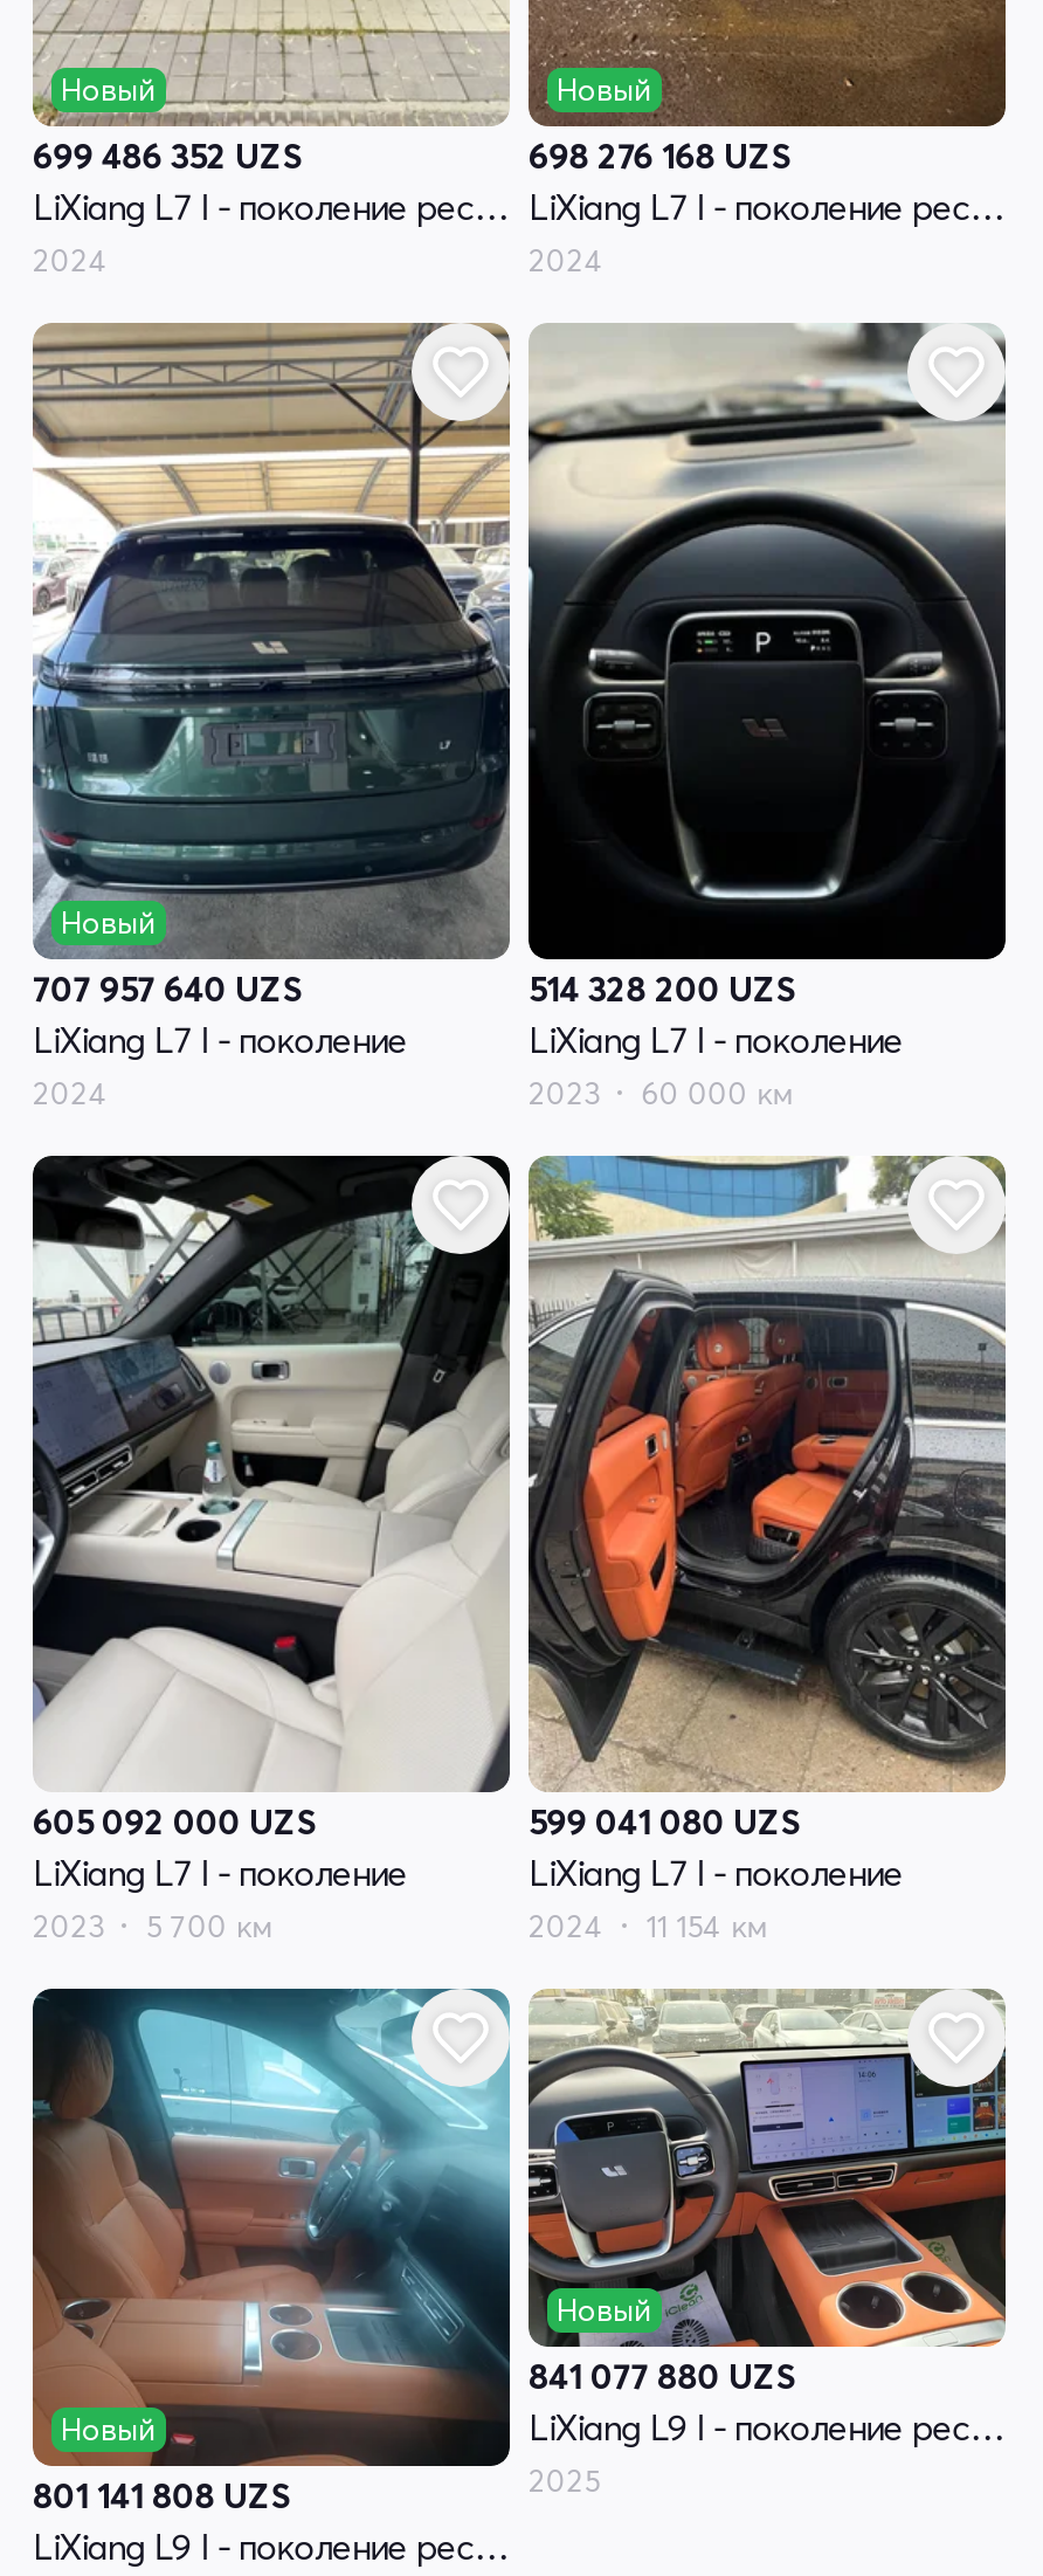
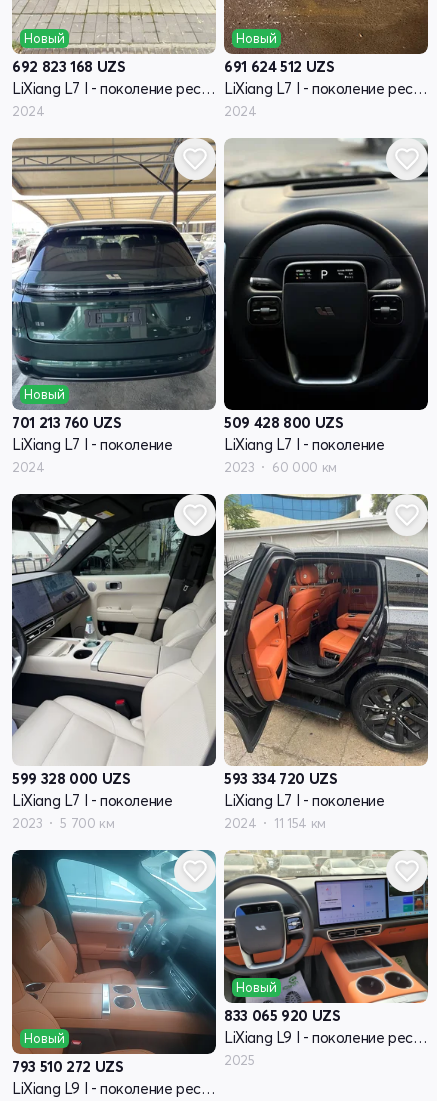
- 699 486 352 UZS
+ 692 823 168 UZS

- 698 276 168 UZS
+ 691 624 512 UZS

- 707 957 640 UZS
+ 701 213 760 UZS

- 514 328 200 UZS
+ 509 428 800 UZS

- 605 092 000 UZS
+ 599 328 000 UZS

- 599 041 080 UZS
+ 593 334 720 UZS

- 841 077 880 UZS
+ 833 065 920 UZS

- 801 141 808 UZS
+ 793 510 272 UZS
